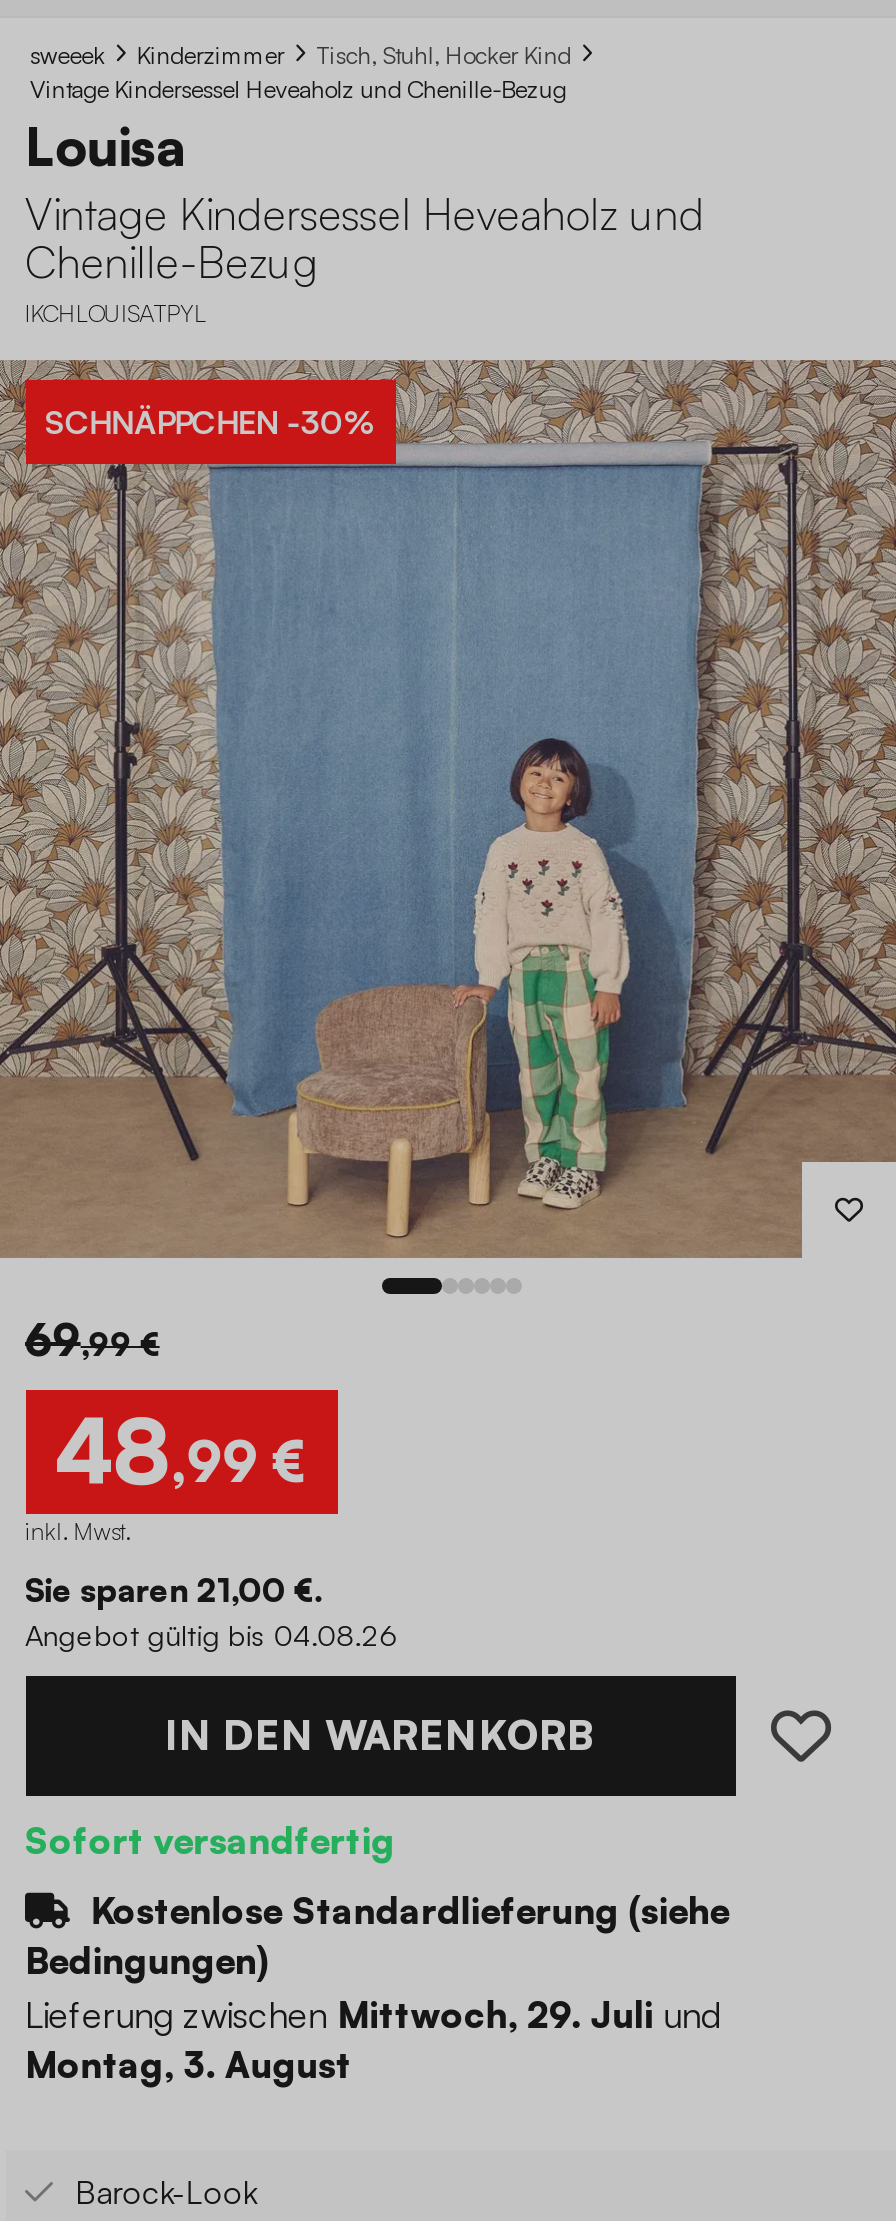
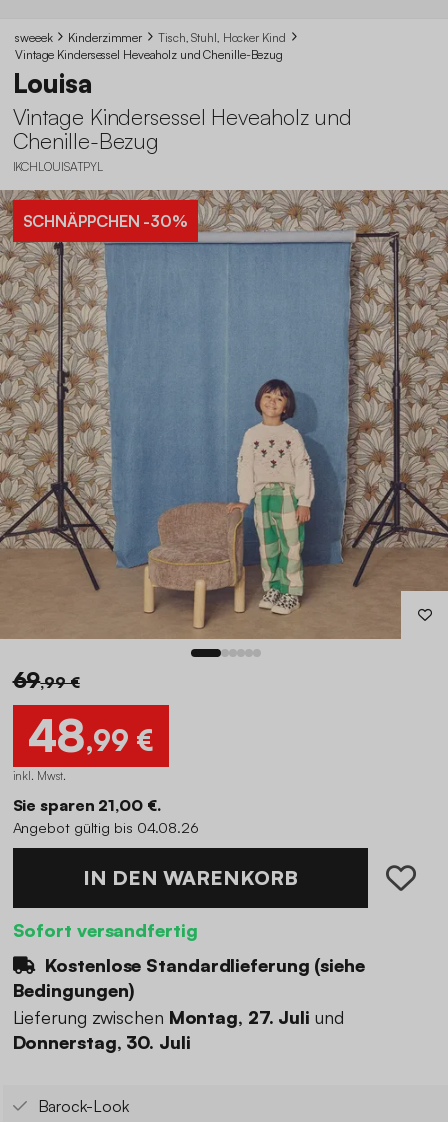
- Lieferung zwischen Mittwoch, 29. Juli und
- Montag, 3. August
+ Lieferung zwischen Montag, 27. Juli und
+ Donnerstag, 30. Juli
